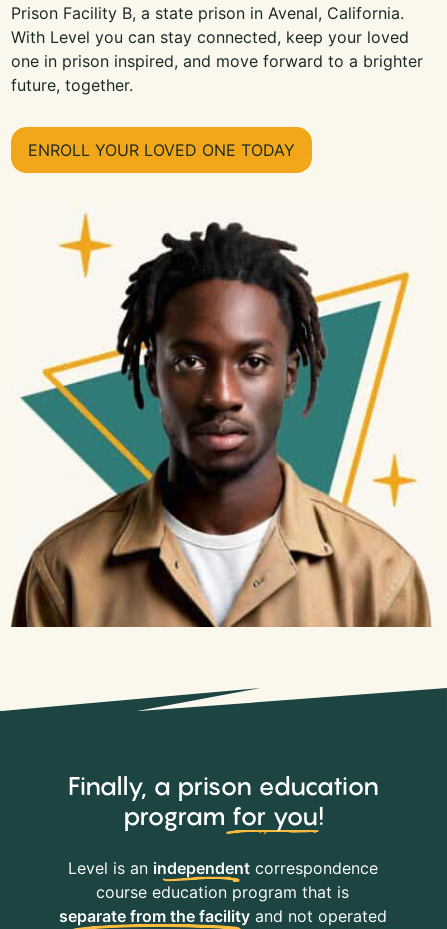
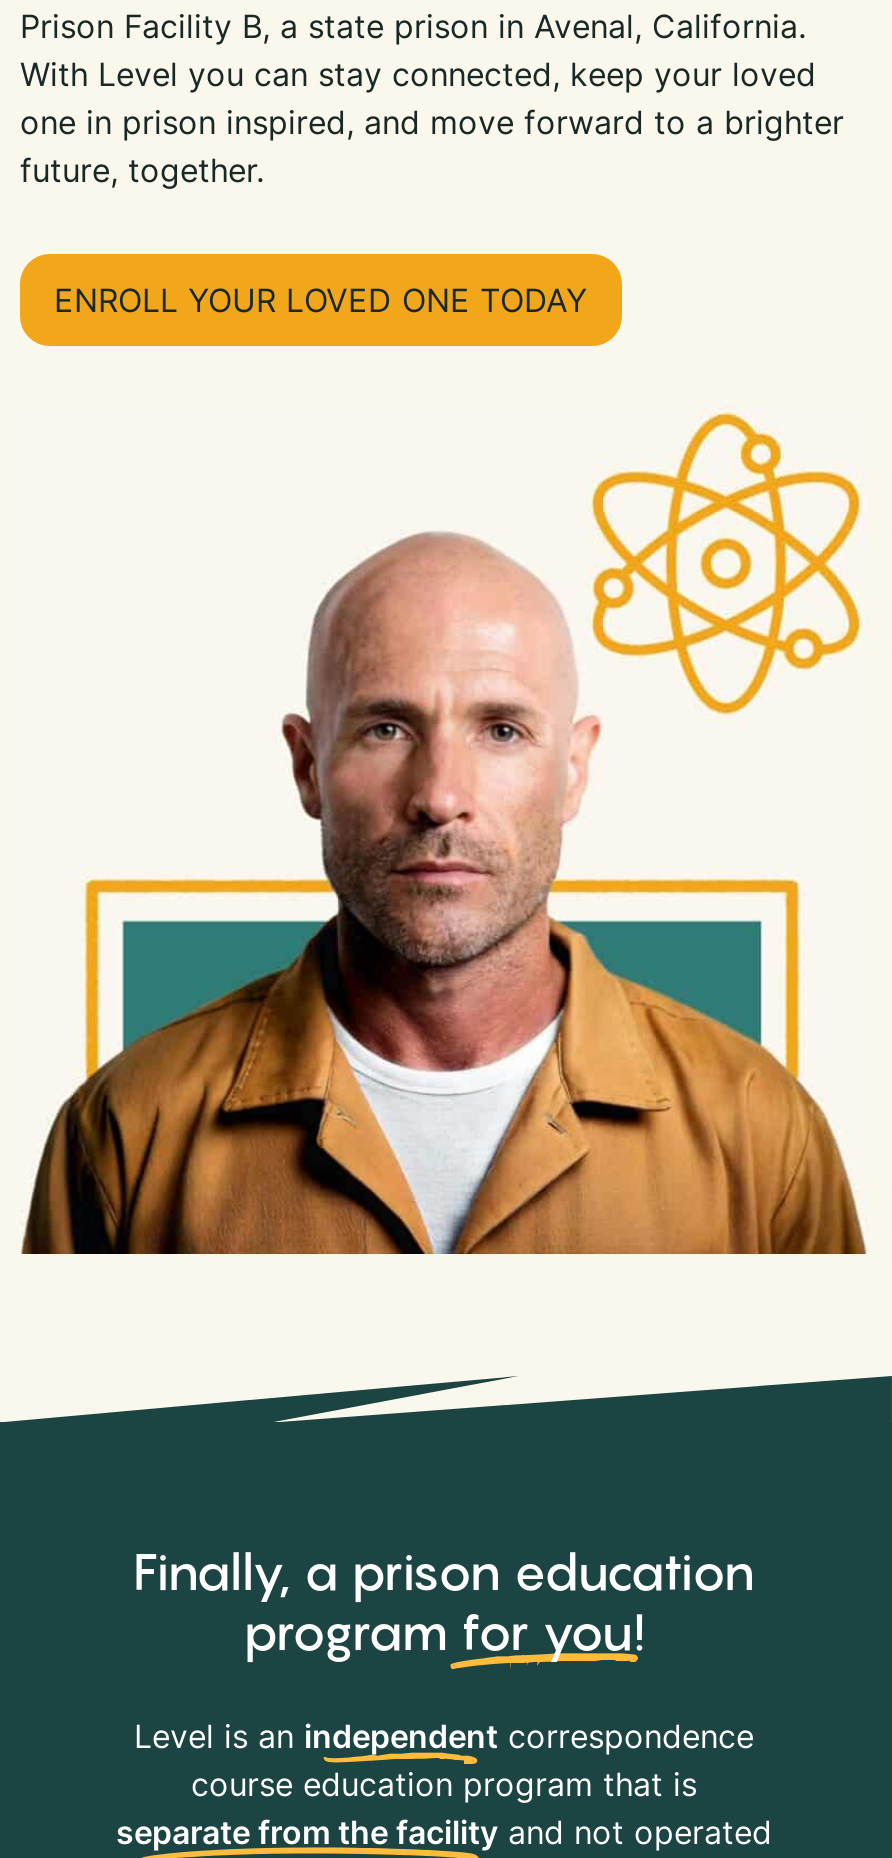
- [image]
+ [image]
